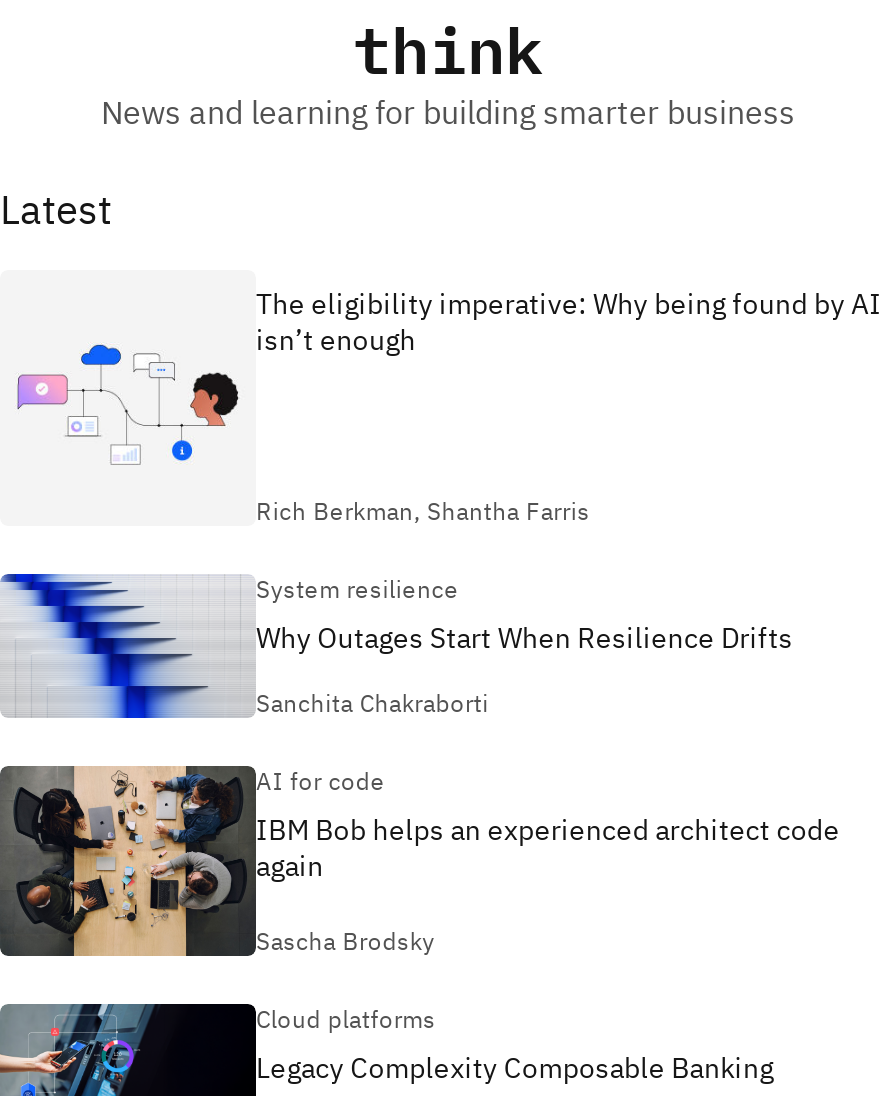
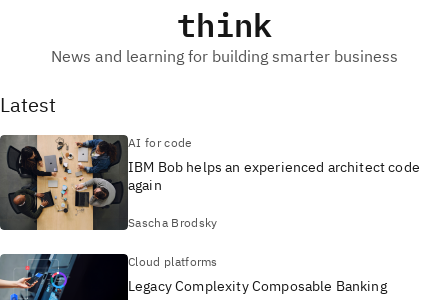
- [image]
- The eligibility imperative: Why being found by AI
- isn’t enough

- [image]
- Rich Berkman, Shantha Farris
- System resilience
- Why Outages Start When Resilience Drifts
- Sanchita Chakraborti
